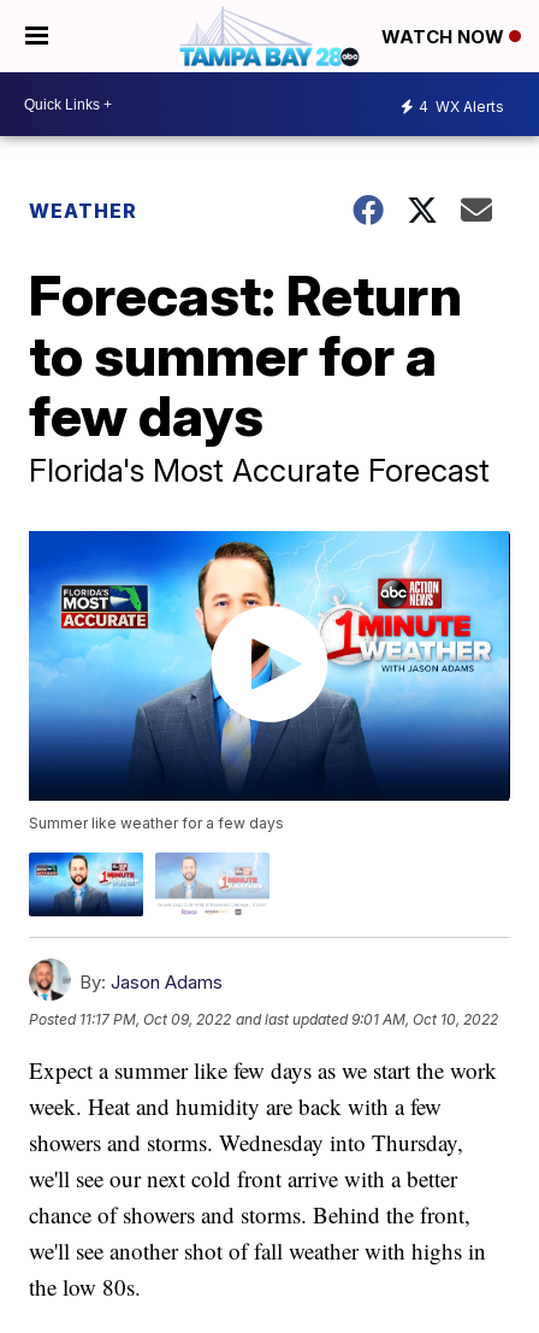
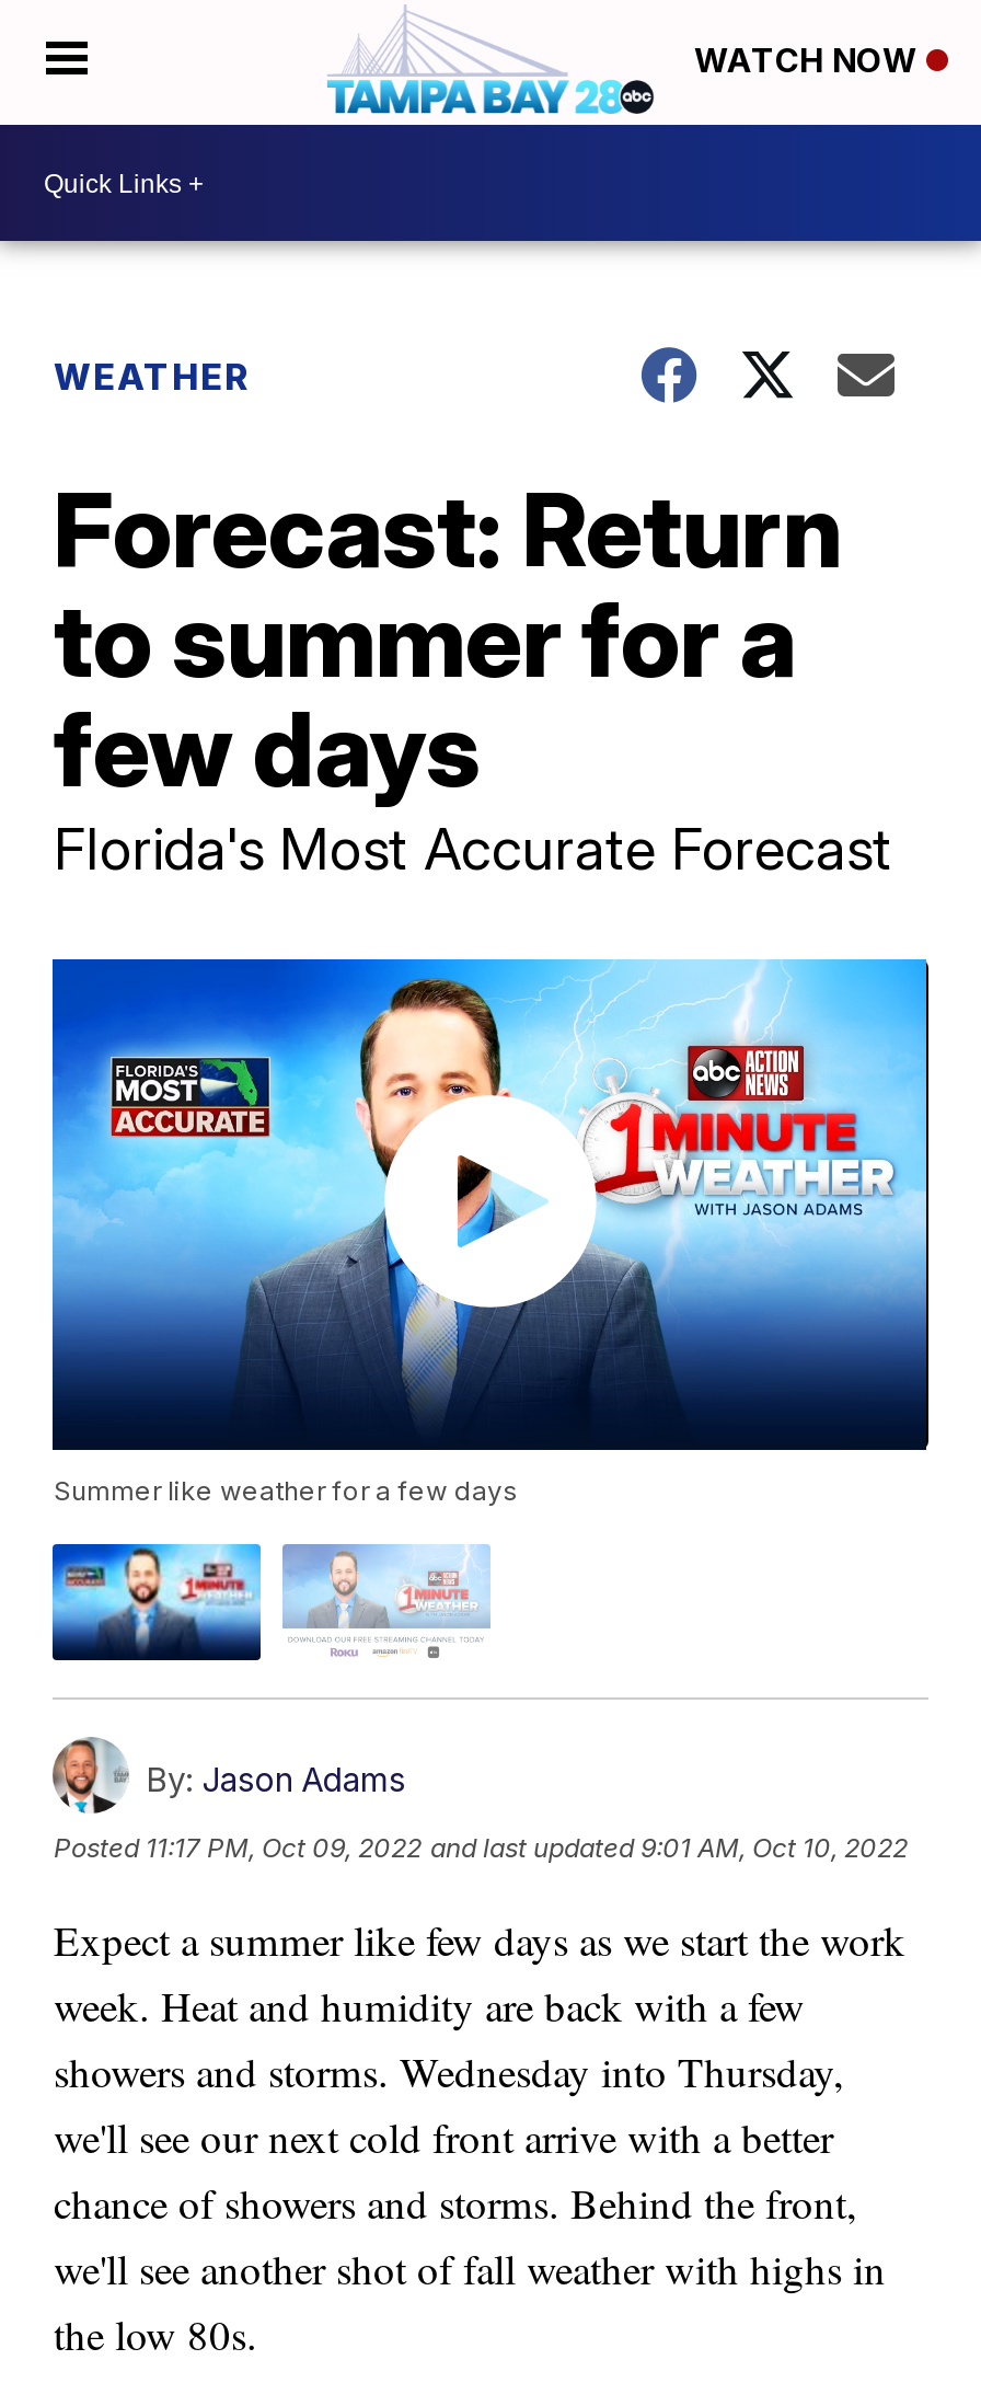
- 4 WX Alerts
